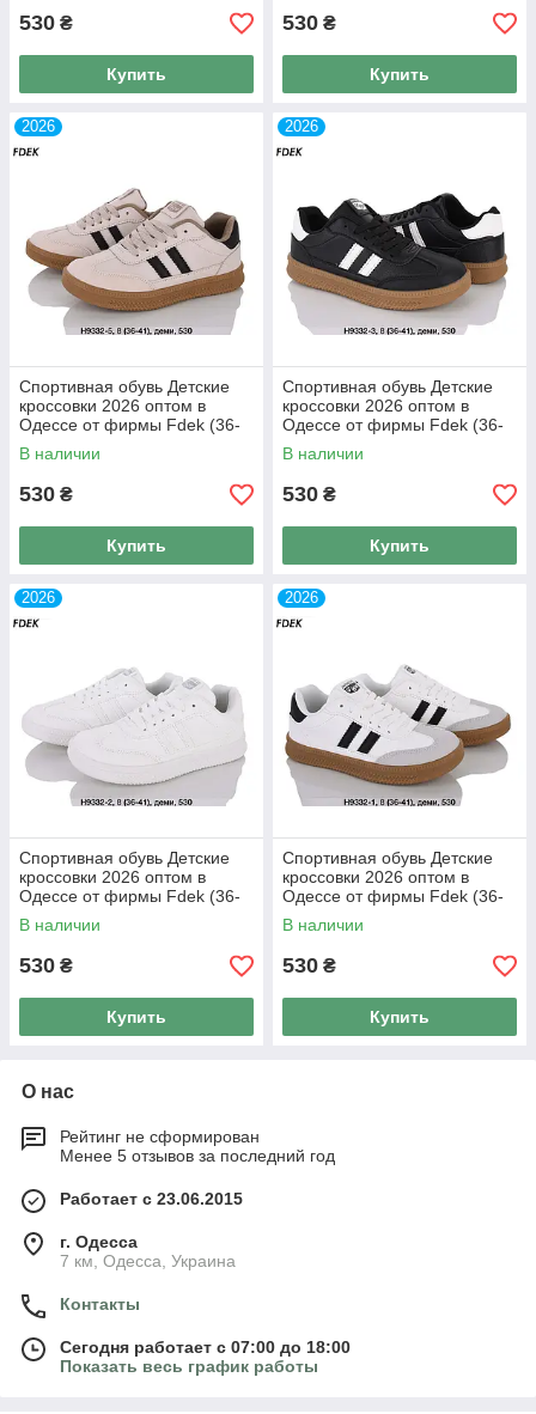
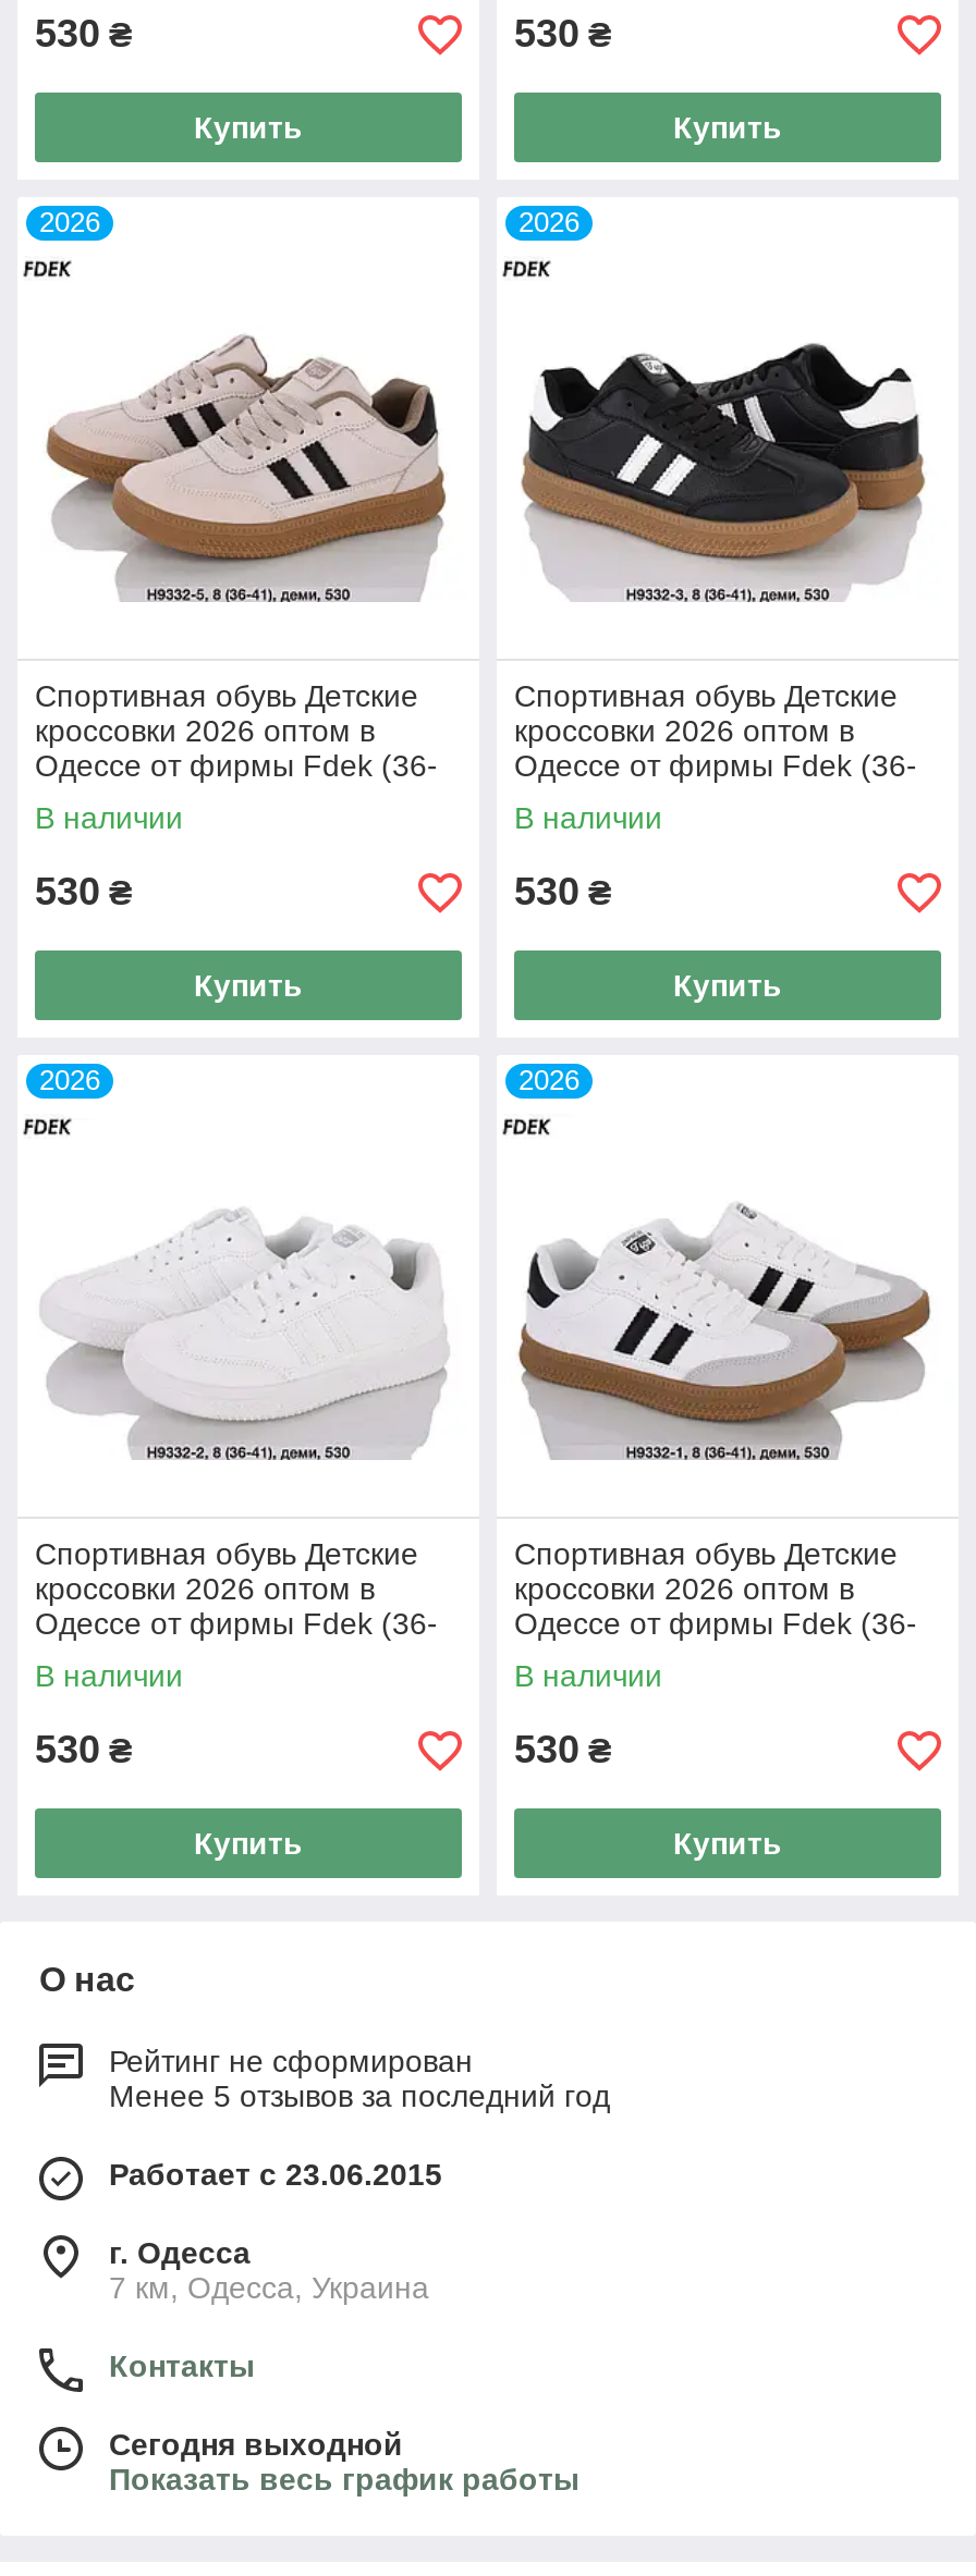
- Сегодня работает с 07:00 до 18:00
+ Сегодня выходной
